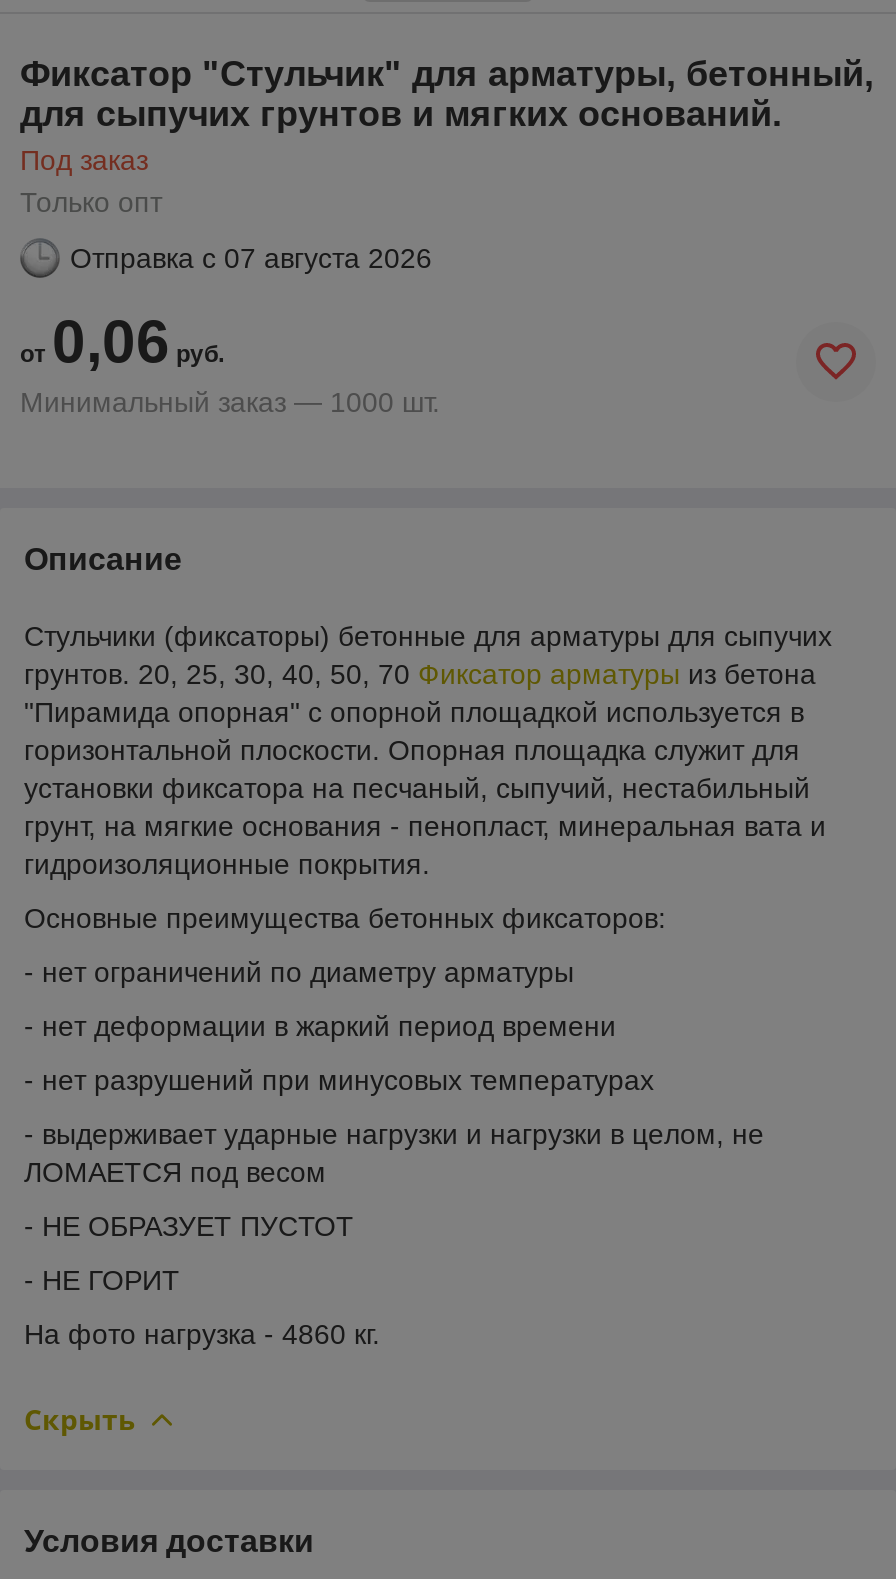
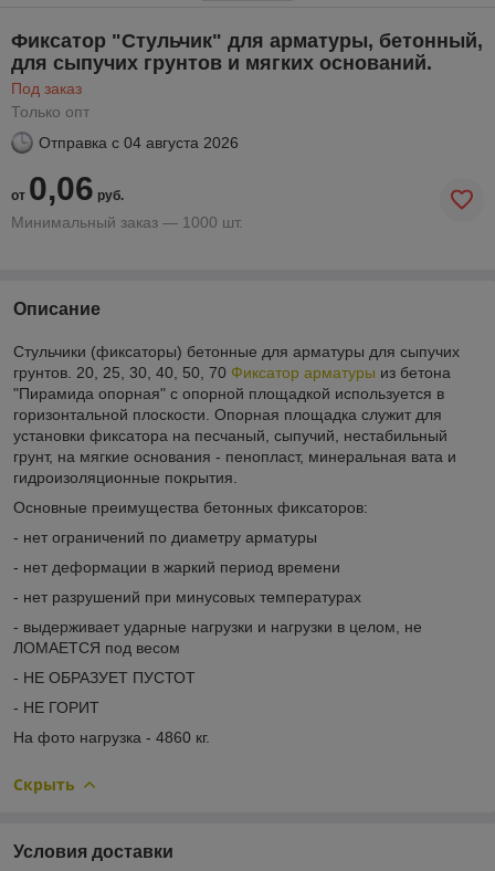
- Отправка с 07 августа 2026
+ Отправка с 04 августа 2026
